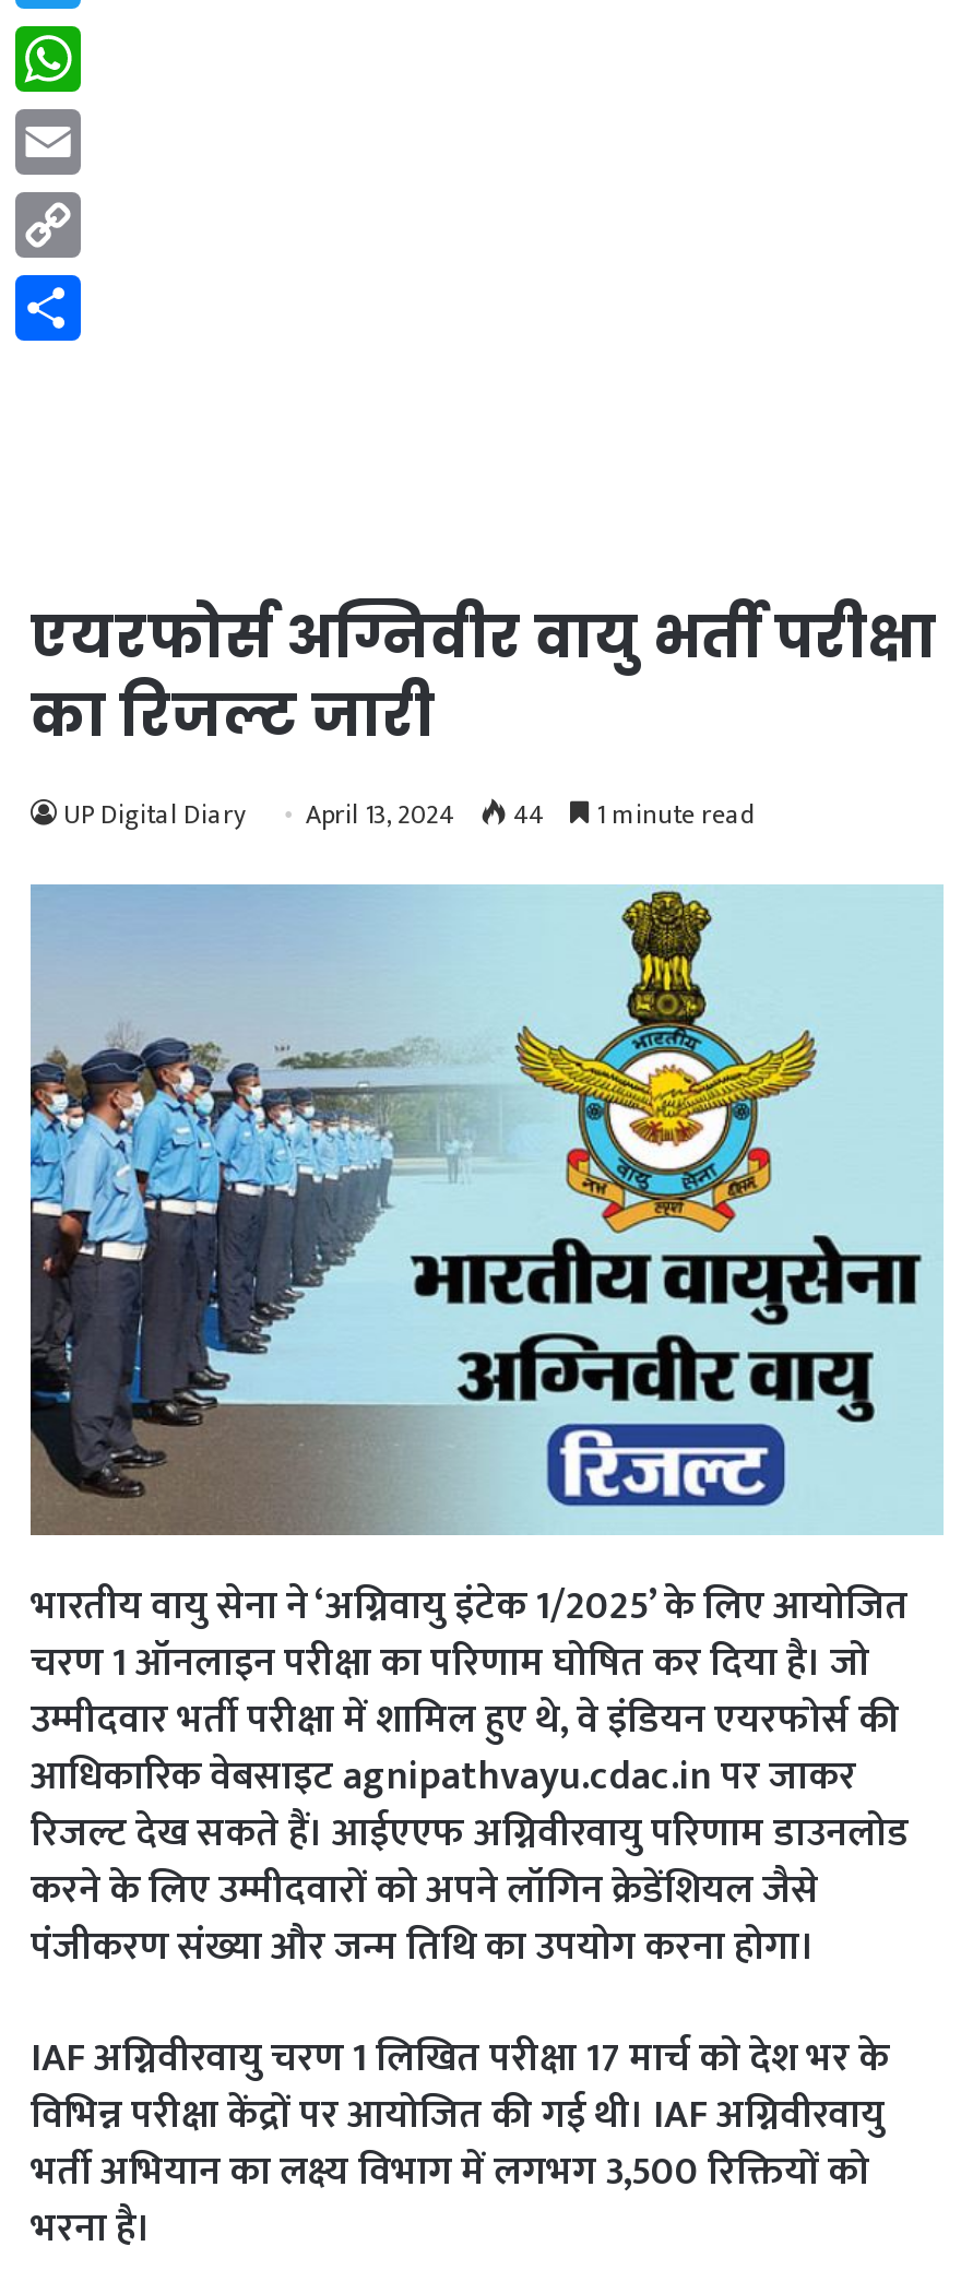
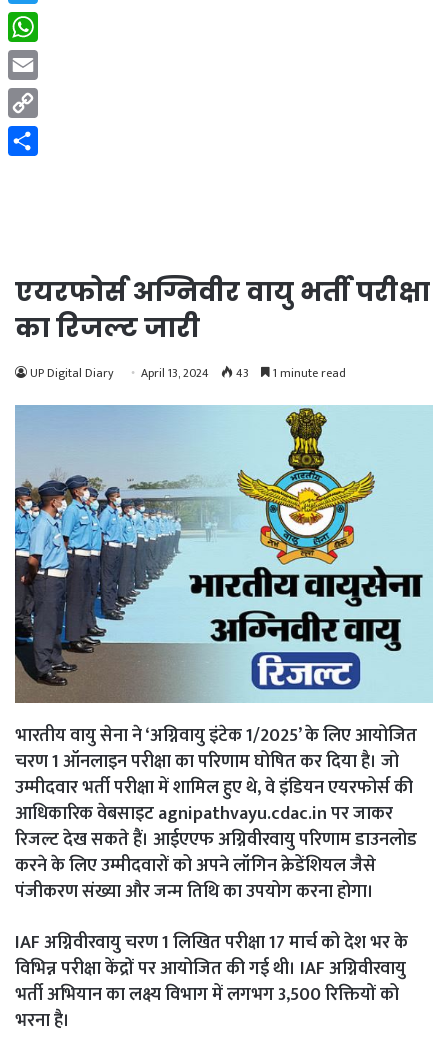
- UP Digital Diary April 13, 2024 44 1 minute read
+ UP Digital Diary April 13, 2024 43 1 minute read
